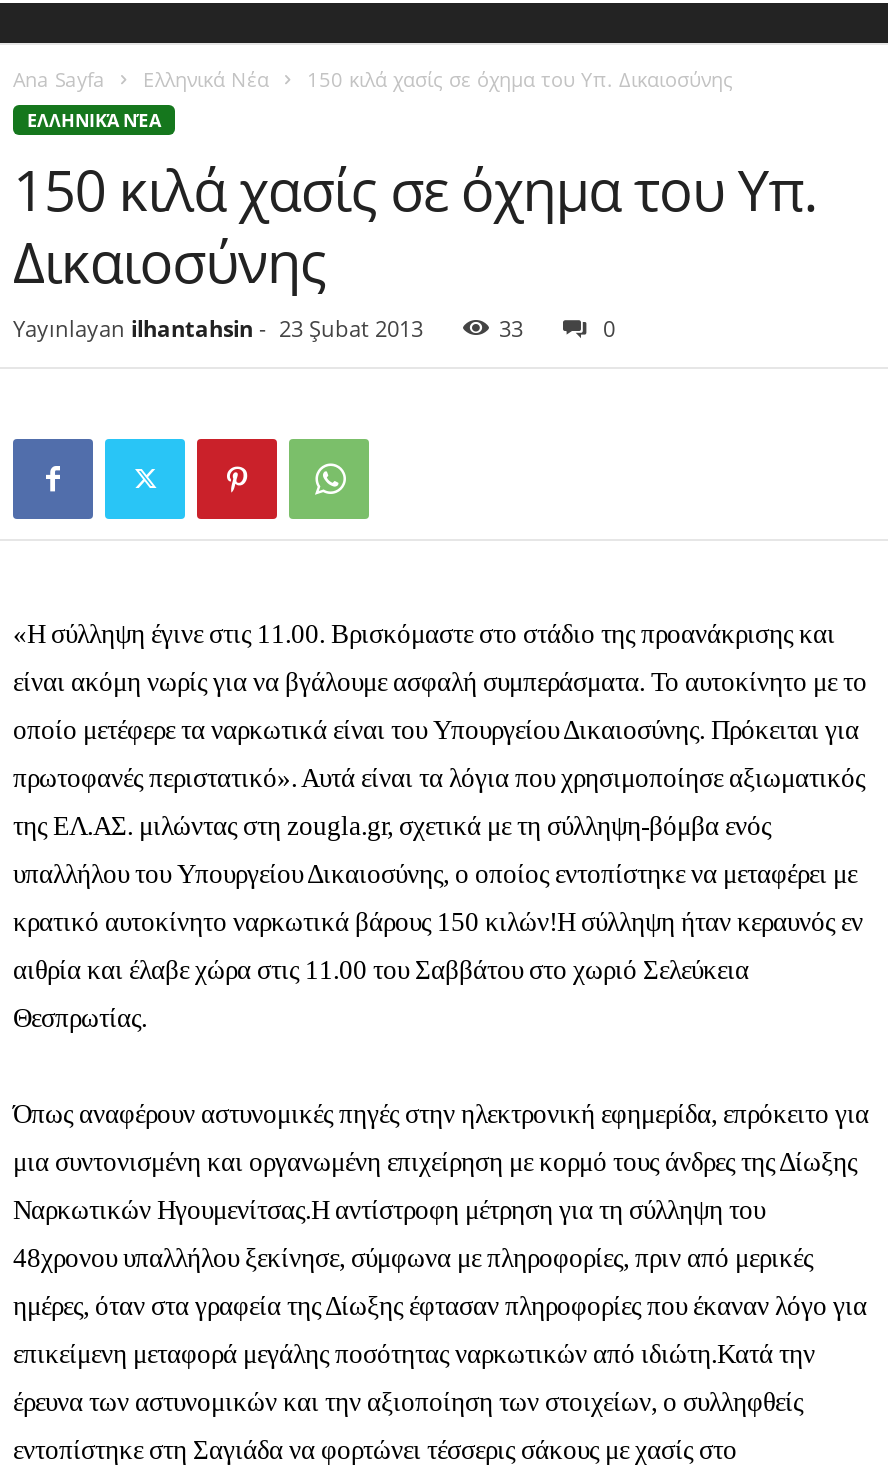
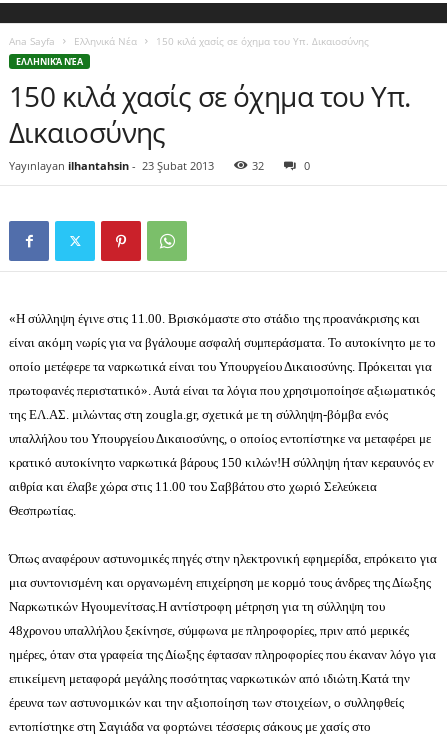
- 33
+ 32
